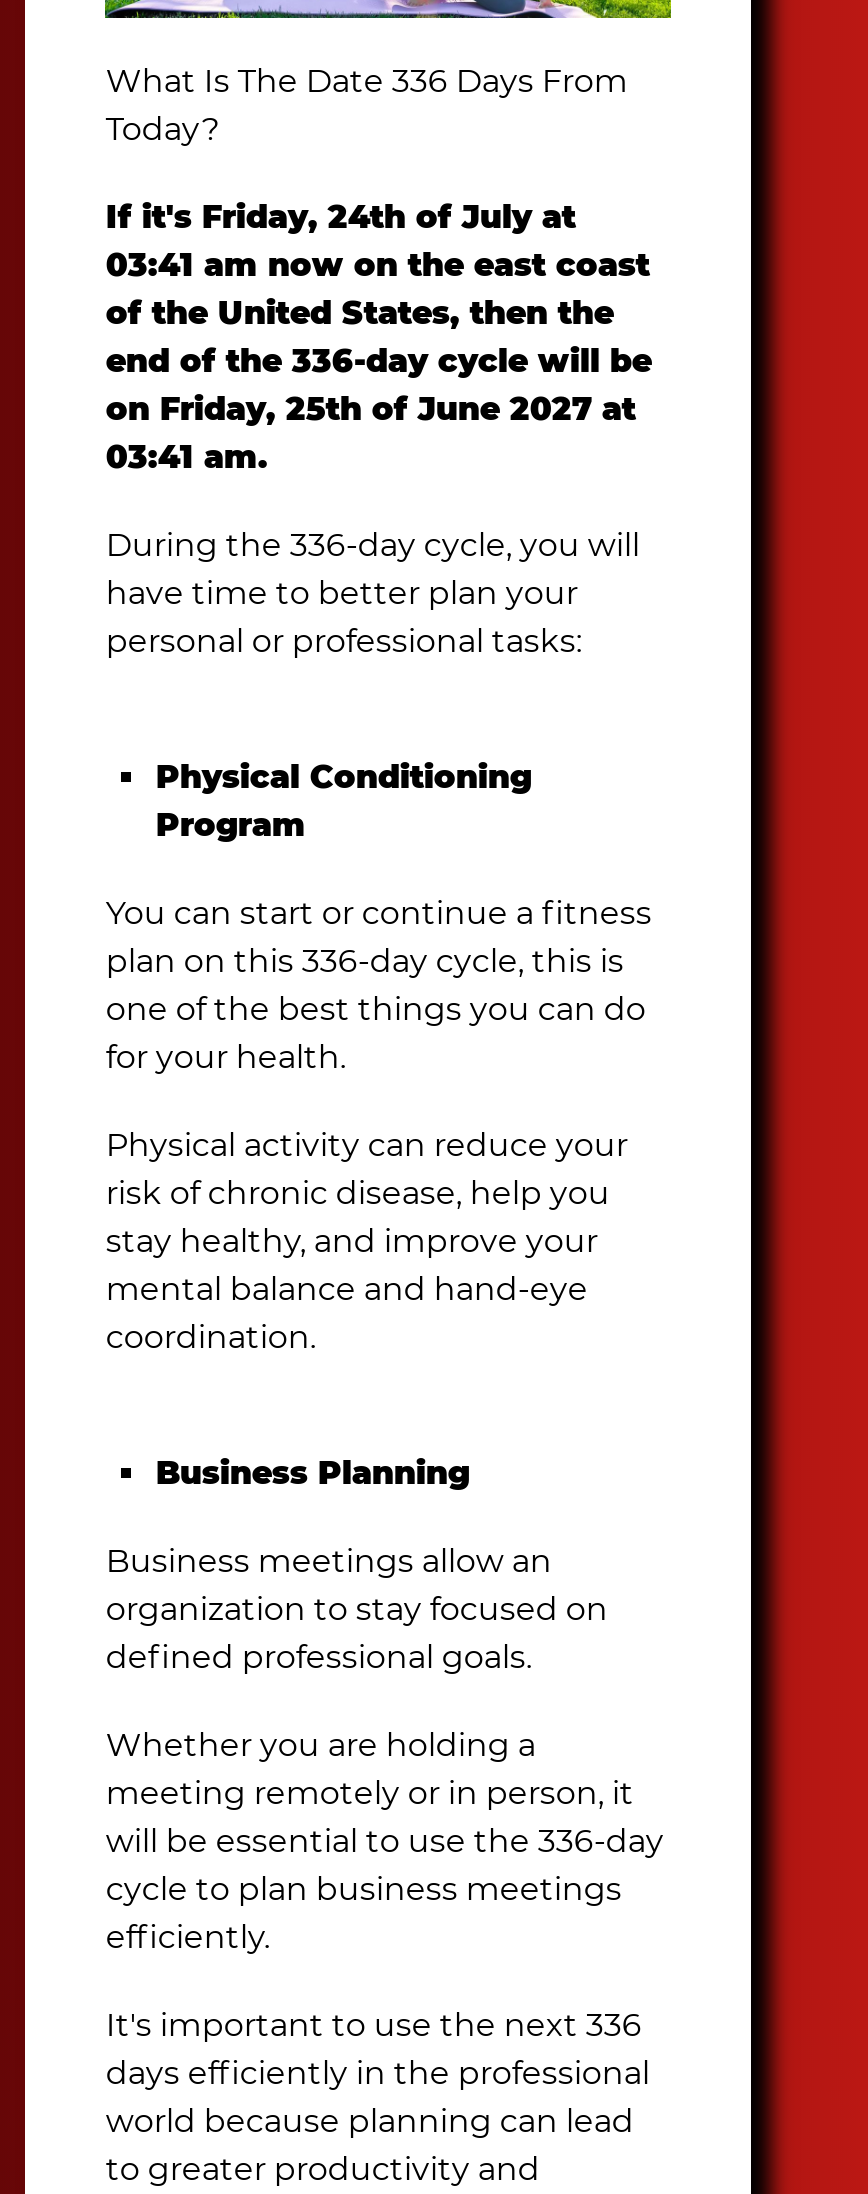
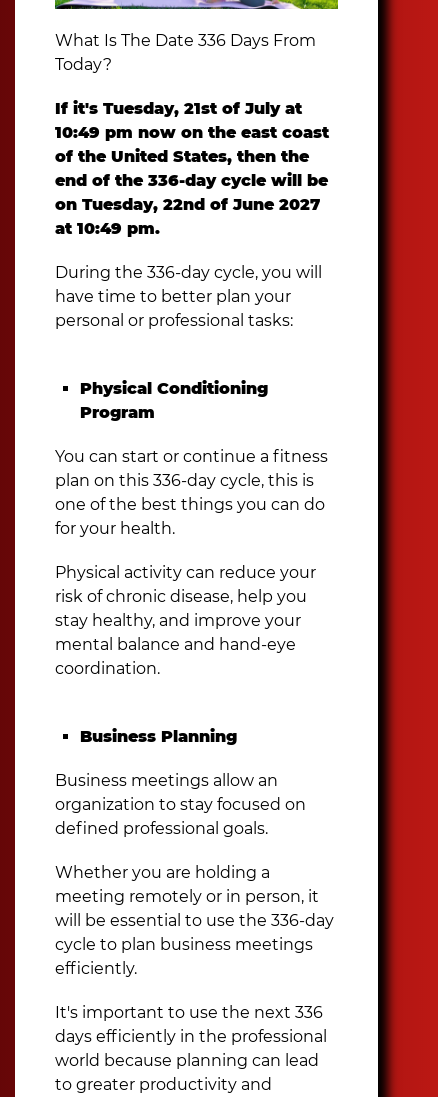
- If it's Friday, 24th of July at
+ If it's Tuesday, 21st of July at

- 03:41 am now on the east coast
+ 10:49 pm now on the east coast

- on Friday, 25th of June 2027 at
- 03:41 am.
+ on Tuesday, 22nd of June 2027
+ at 10:49 pm.
